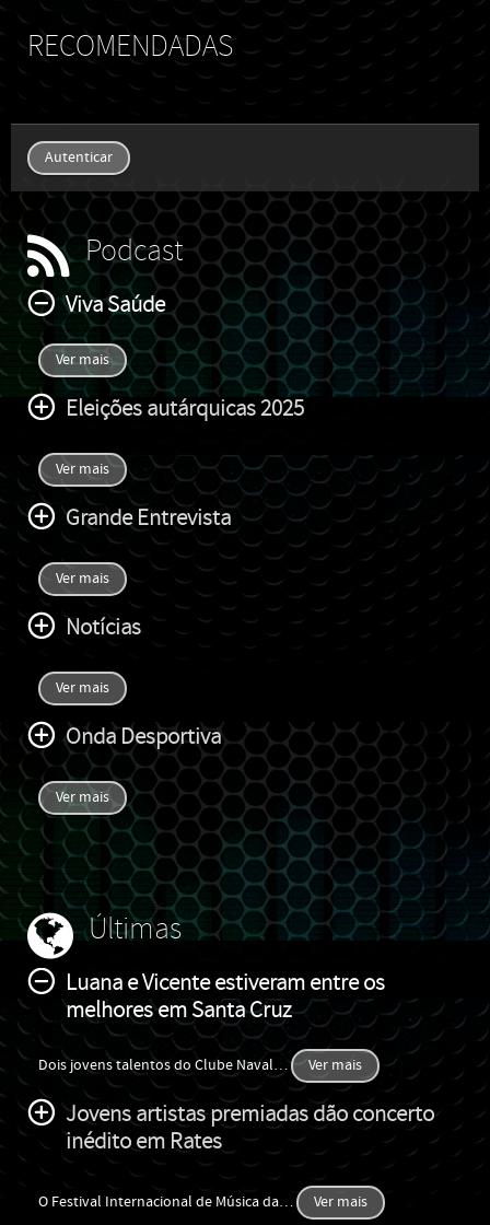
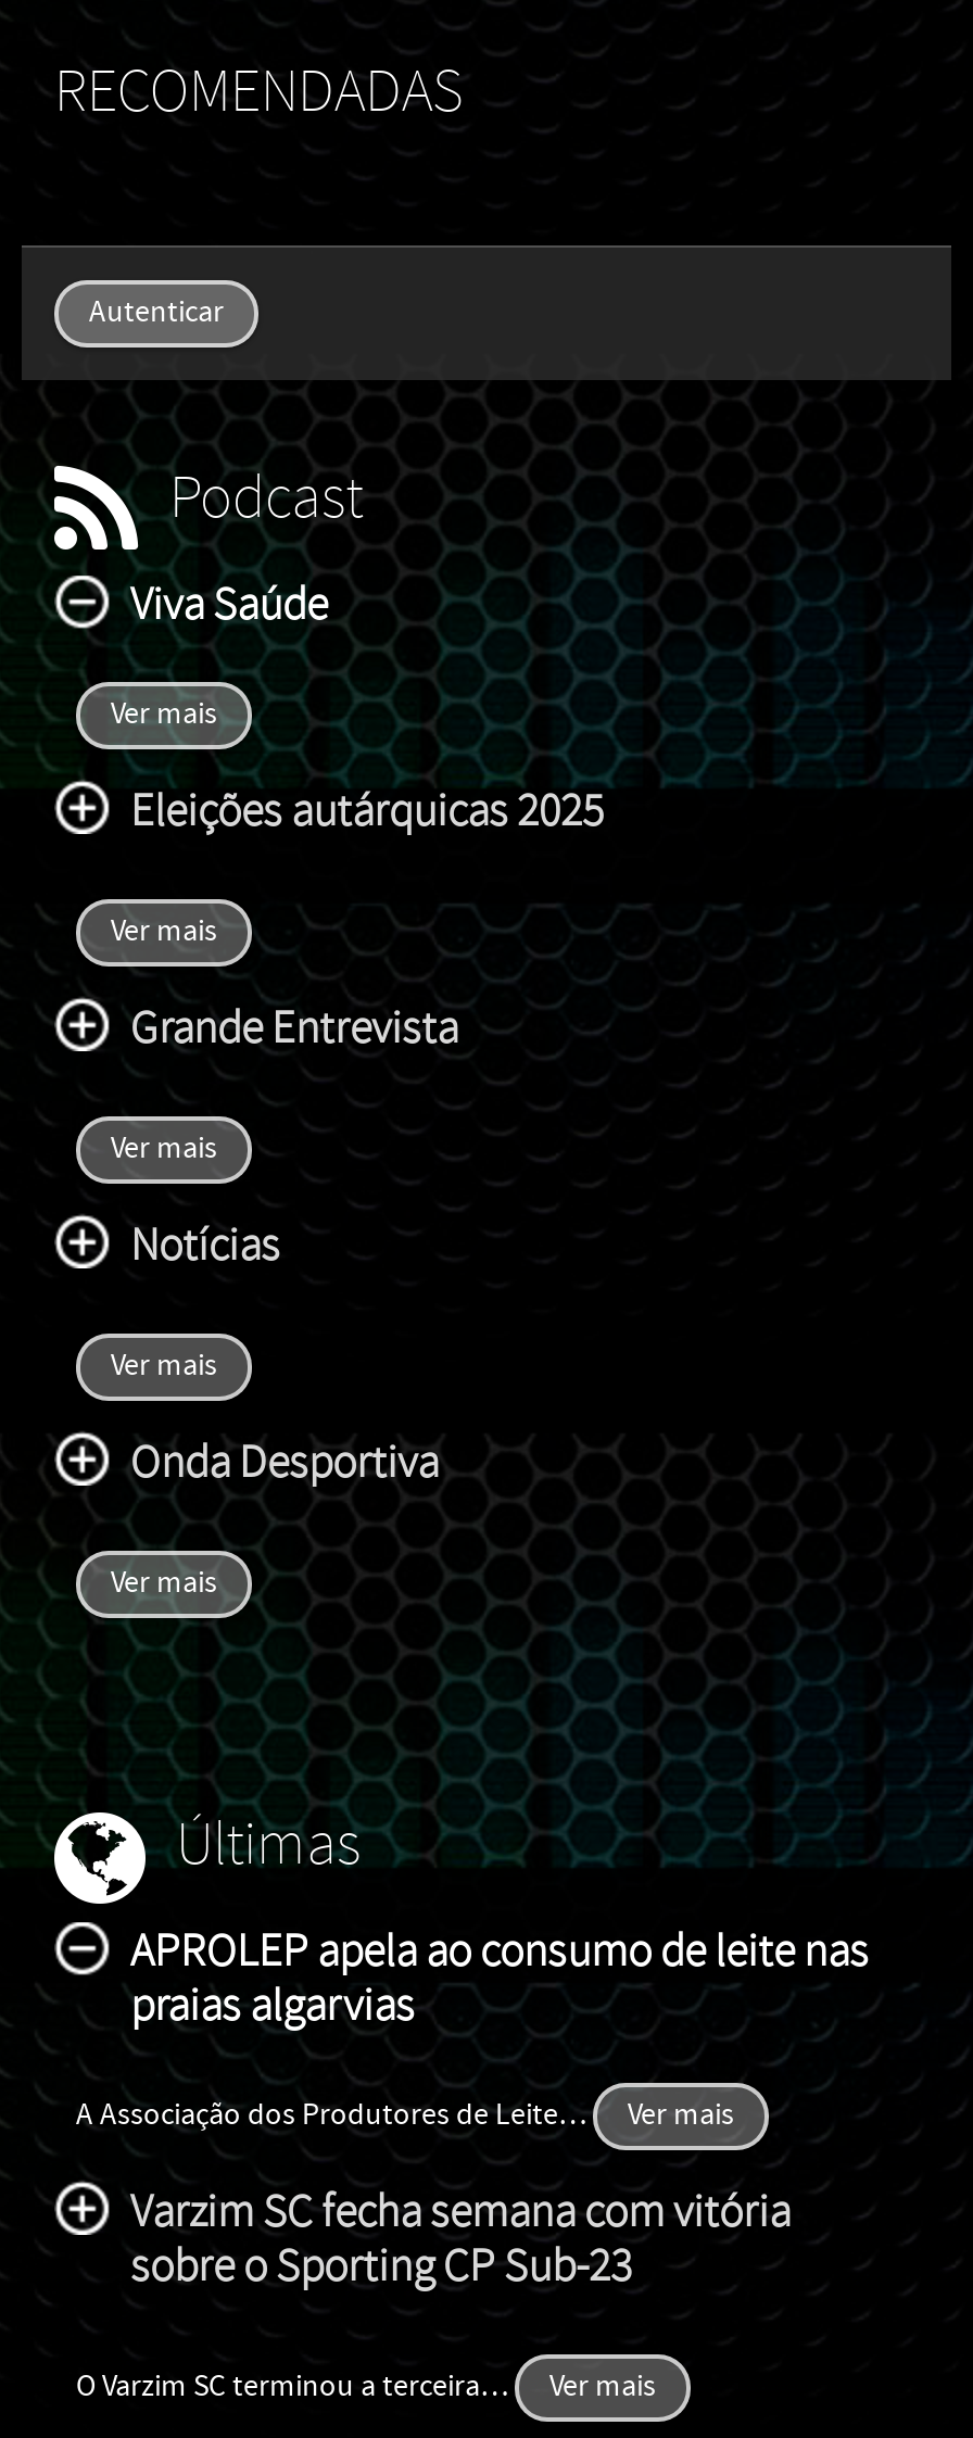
- Luana e Vicente estiveram entre os
- melhores em Santa Cruz
+ APROLEP apela ao consumo de leite nas
+ praias algarvias

- Dois jovens talentos do Clube Naval …
+ A Associação dos Produtores de Leite …

- Jovens artistas premiadas dão concerto
- inédito em Rates
+ Varzim SC fecha semana com vitória
+ sobre o Sporting CP Sub-23

- O Festival Internacional de Música da …
+ O Varzim SC terminou a terceira …
